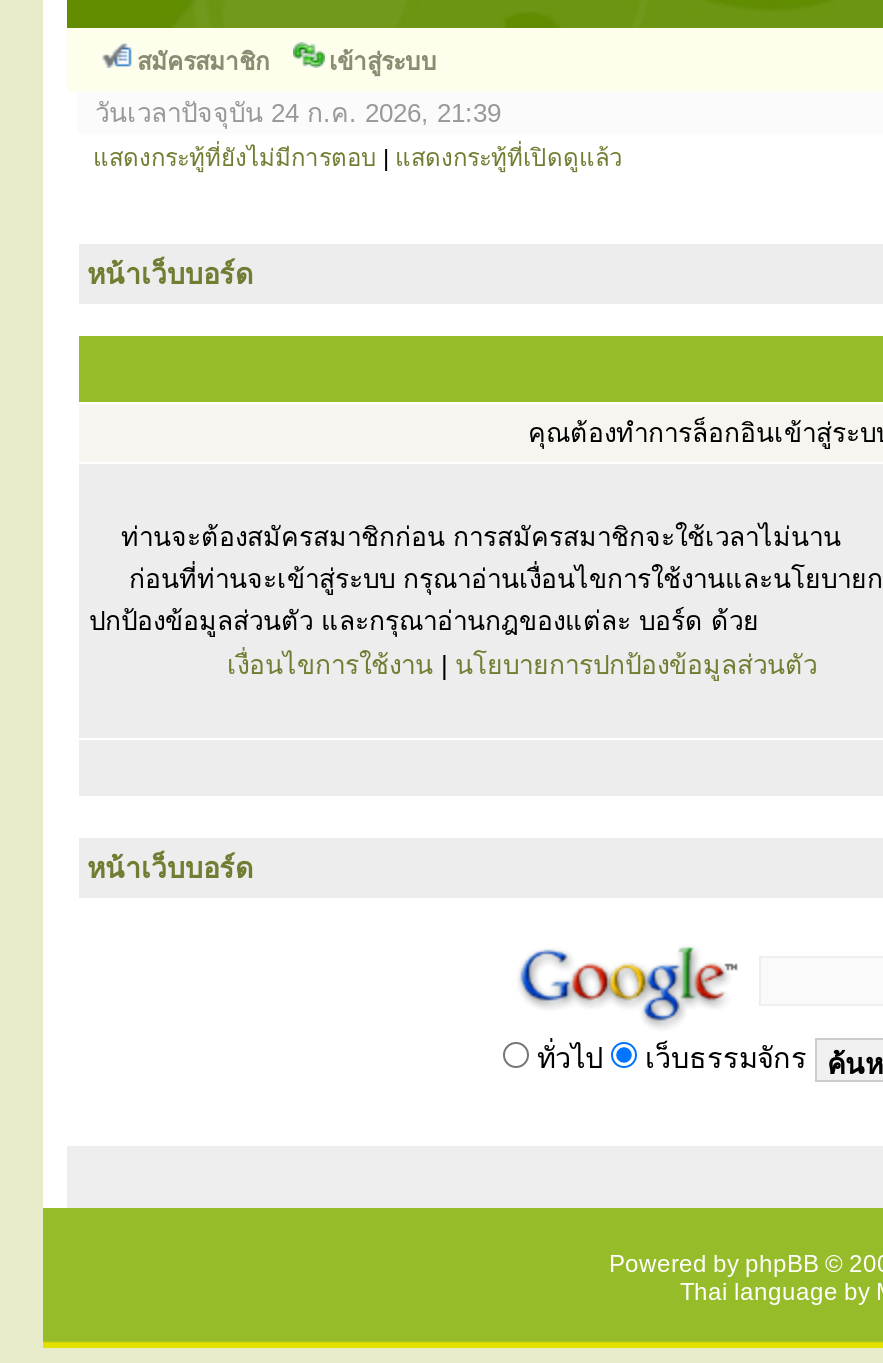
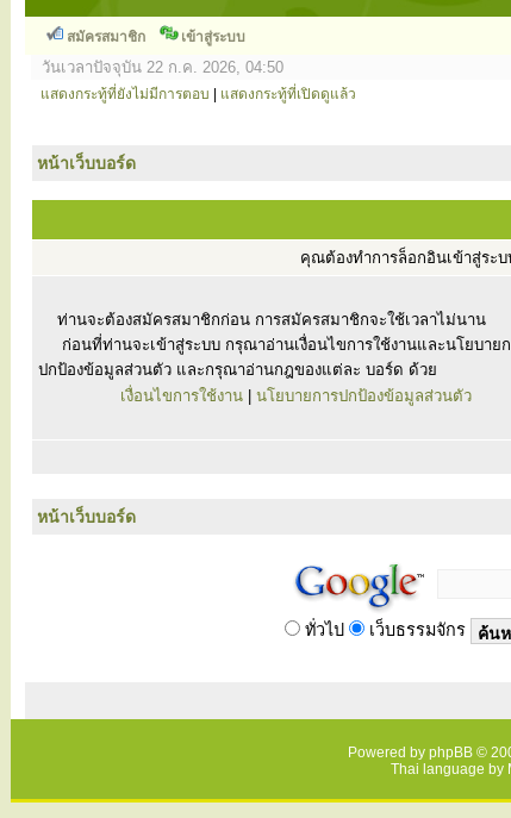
- วันเวลาปัจจุบัน 24 ก.ค. 2026, 21:39
+ วันเวลาปัจจุบัน 22 ก.ค. 2026, 04:50
